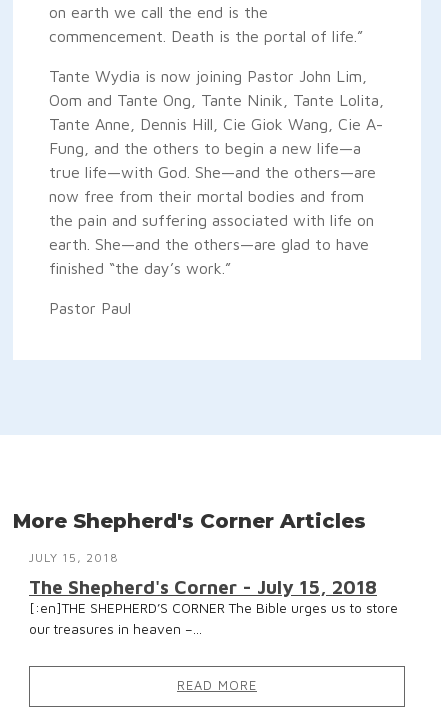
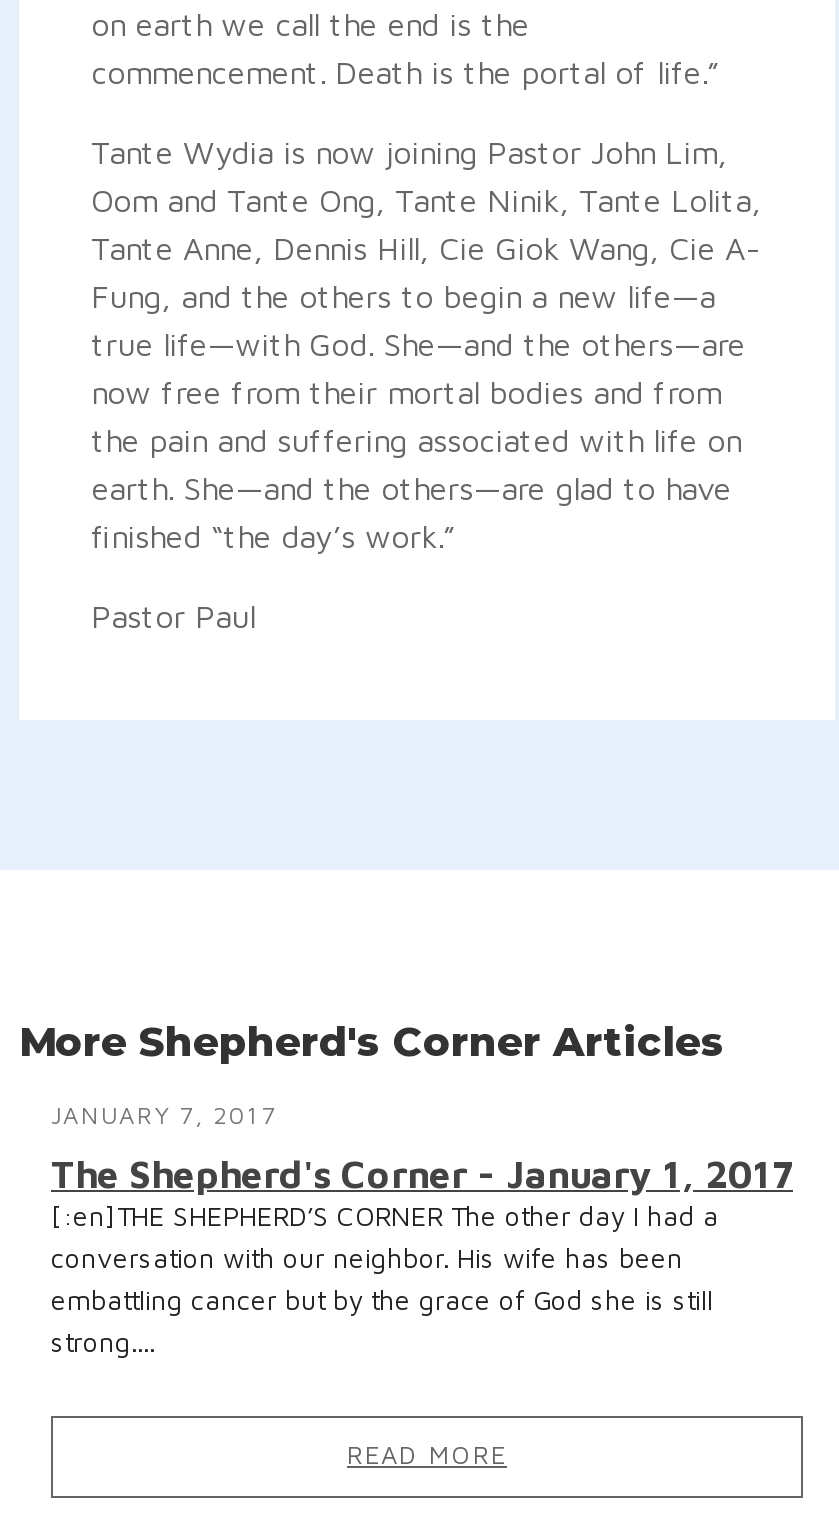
- JULY 15, 2018
- The Shepherd's Corner - July 15, 2018
- [:en]THE SHEPHERD’S CORNER The Bible urges us to store
- our treasures in heaven –...
+ JANUARY 7, 2017
+ The Shepherd's Corner - January 1, 2017
+ [:en]THE SHEPHERD’S CORNER The other day I had a
+ conversation with our neighbor. His wife has been
+ embattling cancer but by the grace of God she is still
+ strong....
